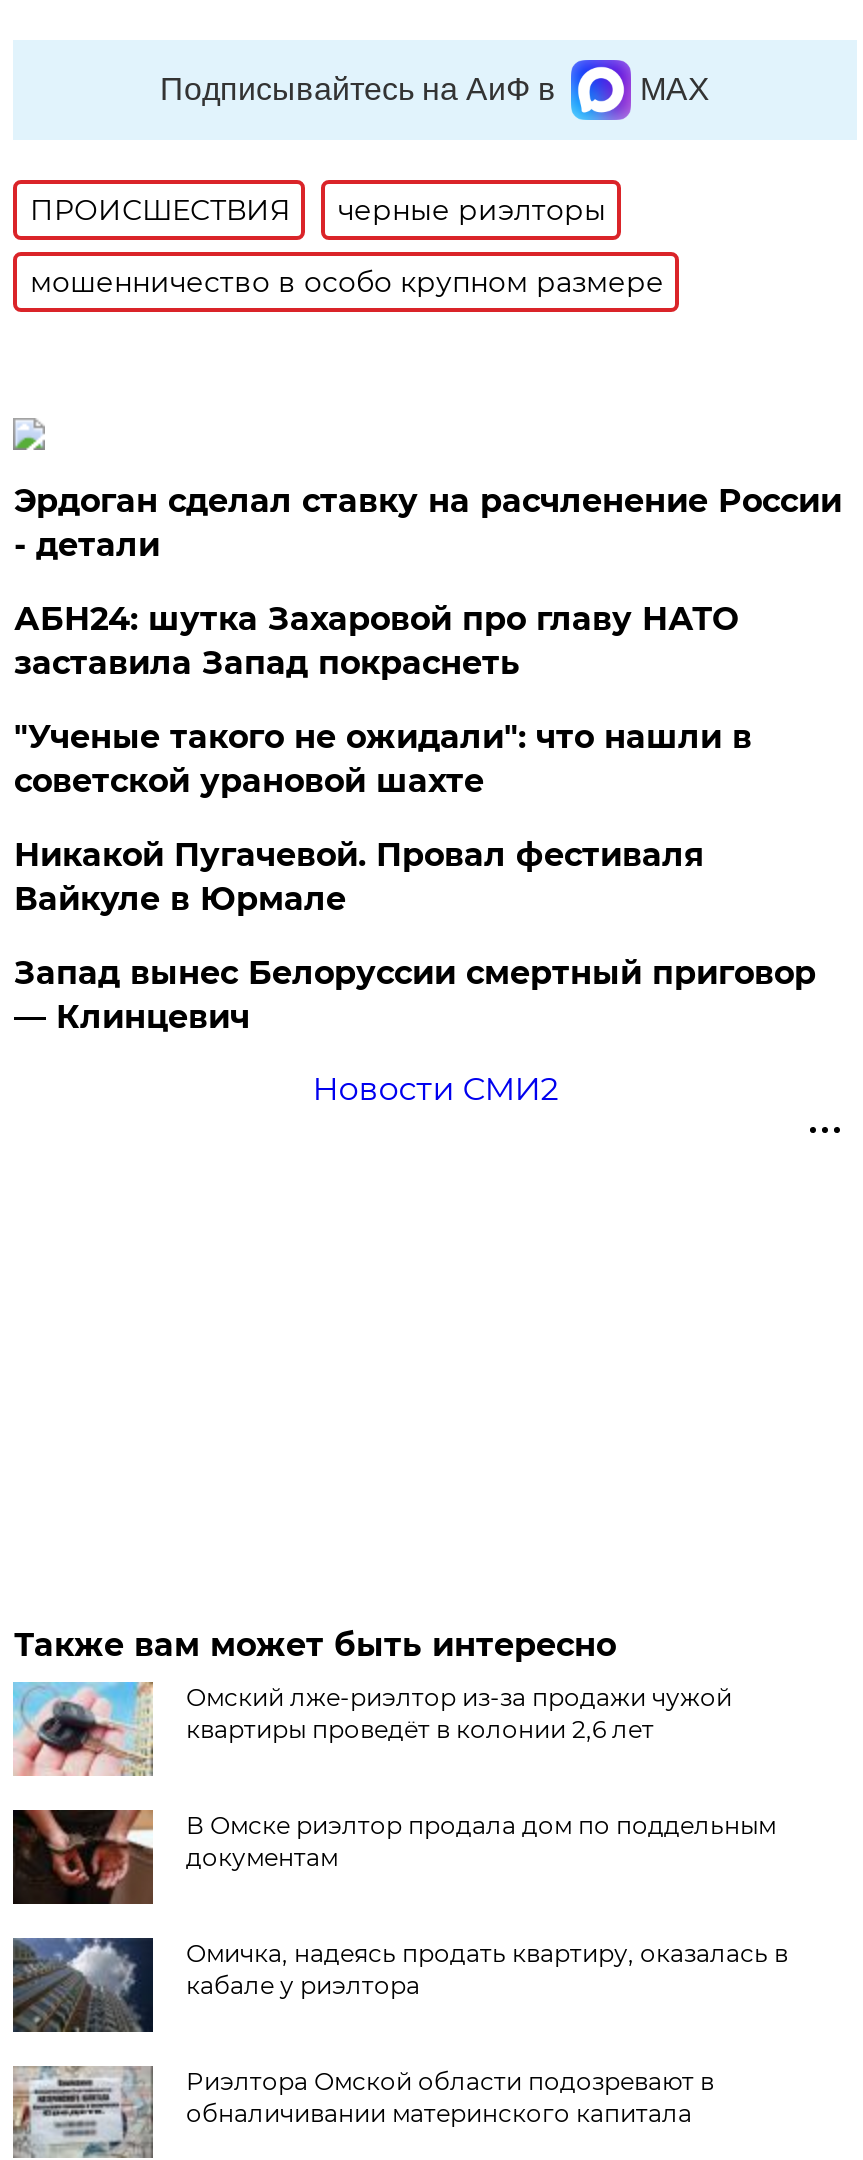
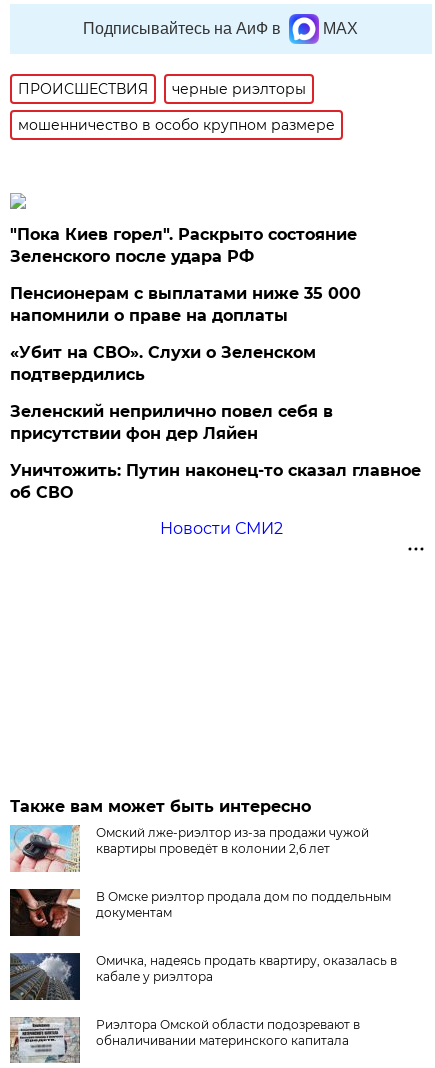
- Эрдоган сделал ставку на расчленение России
- - детали
+ "Пока Киев горел". Раскрыто состояние
+ Зеленского после удара РФ

- АБН24: шутка Захаровой про главу НАТО
- заставила Запад покраснеть
+ Пенсионерам с выплатами ниже 35 000
+ напомнили о праве на доплаты

- "Ученые такого не ожидали": что нашли в
- советской урановой шахте
+ «Убит на СВО». Слухи о Зеленском
+ подтвердились

- Никакой Пугачевой. Провал фестиваля
- Вайкуле в Юрмале
+ Зеленский неприлично повел cебя в
+ присутствии фон дер Ляйен

- Запад вынес Белоруссии смертный приговор
- — Клинцевич
+ Уничтожить: Путин наконец-то сказал главное
+ об СВО
